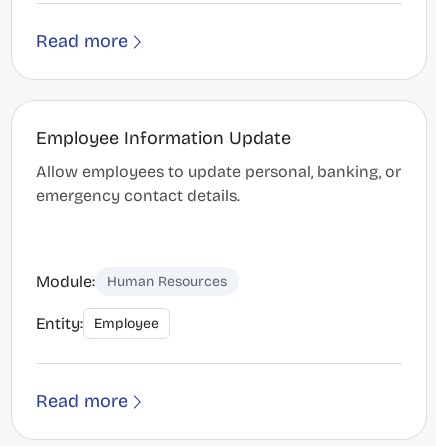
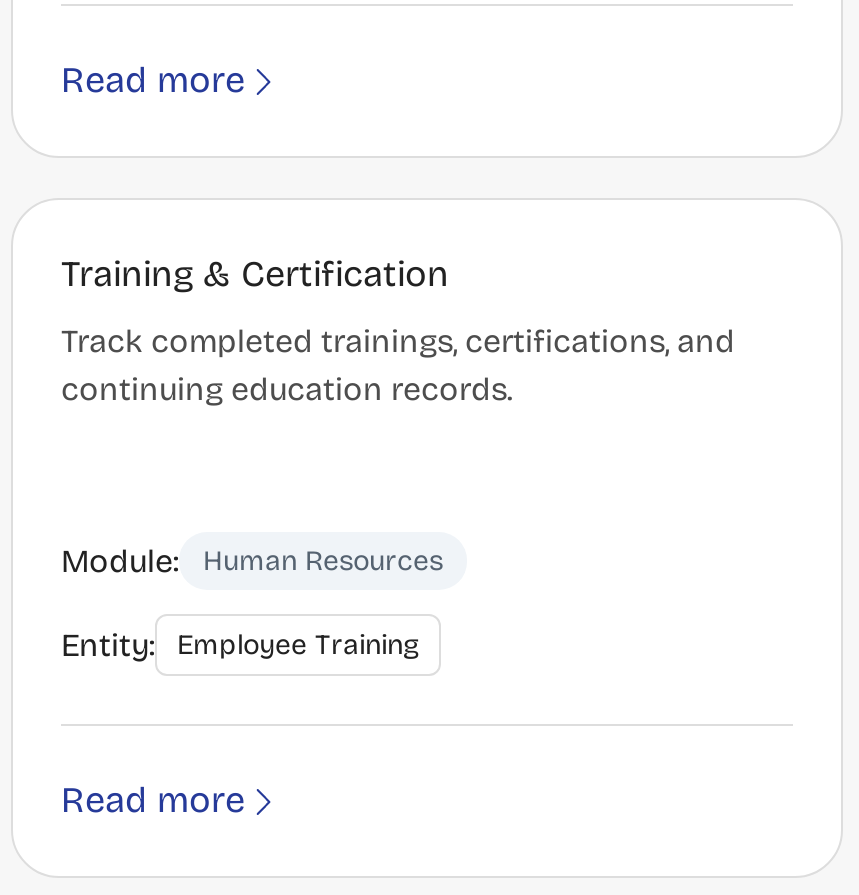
- Employee Information Update
+ Training & Certification

- Allow employees to update personal, banking, or
- emergency contact details.
+ Track completed trainings, certifications, and
+ continuing education records.

- Employee
+ Employee Training
